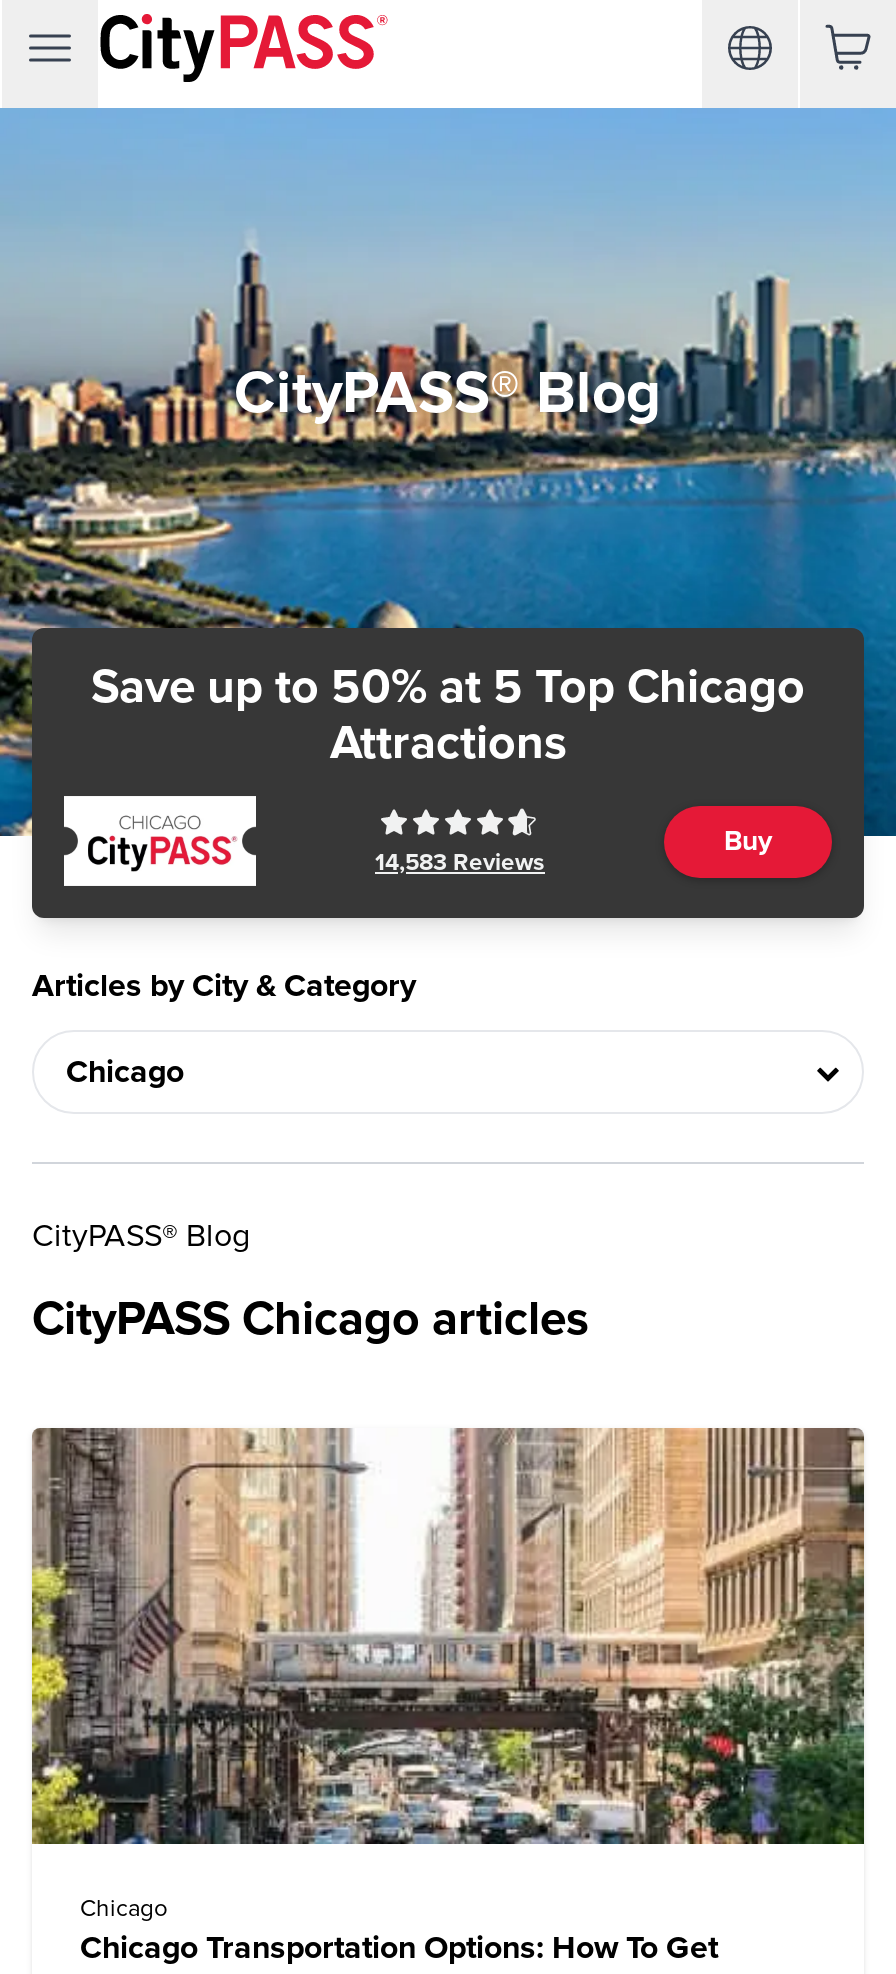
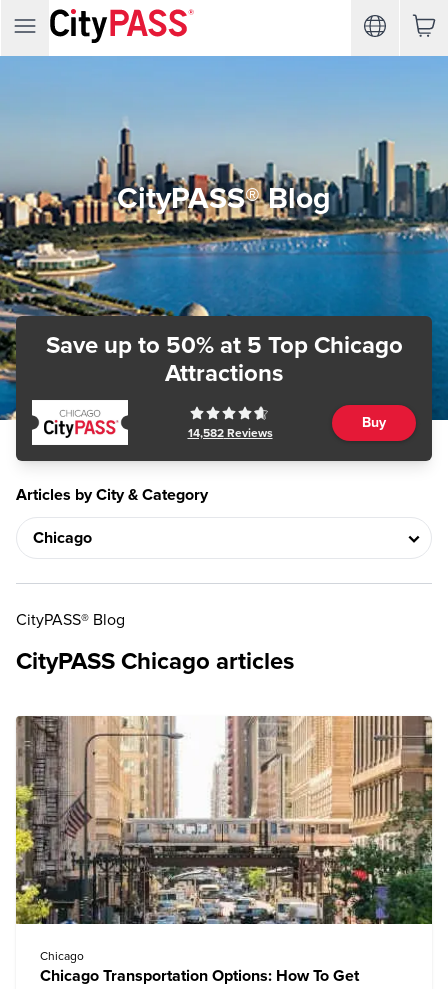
- 14,583 Reviews
+ 14,582 Reviews
